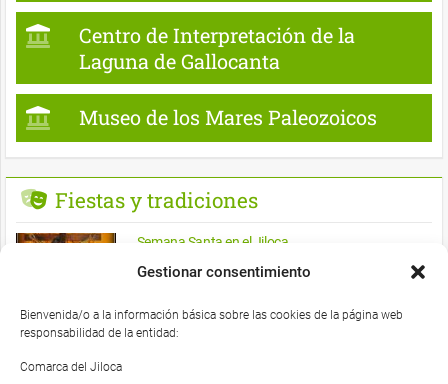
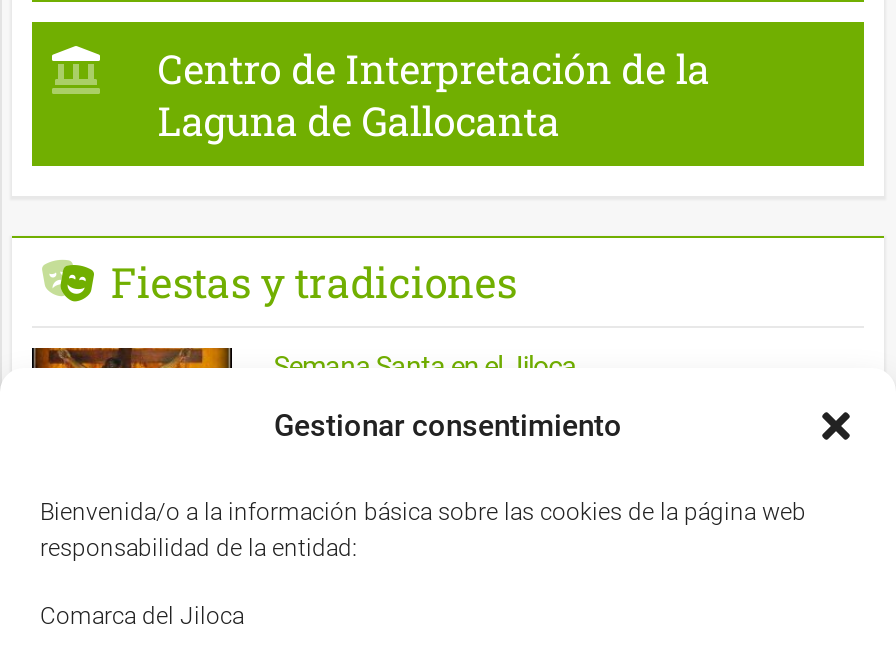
- Museo de los Mares Paleozoicos
